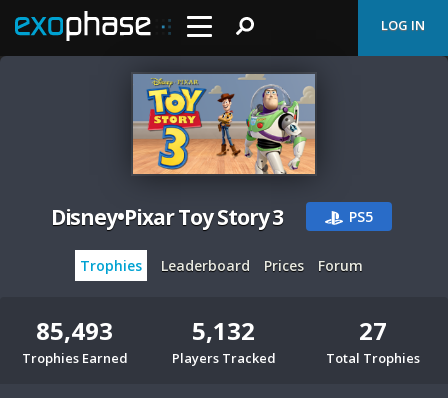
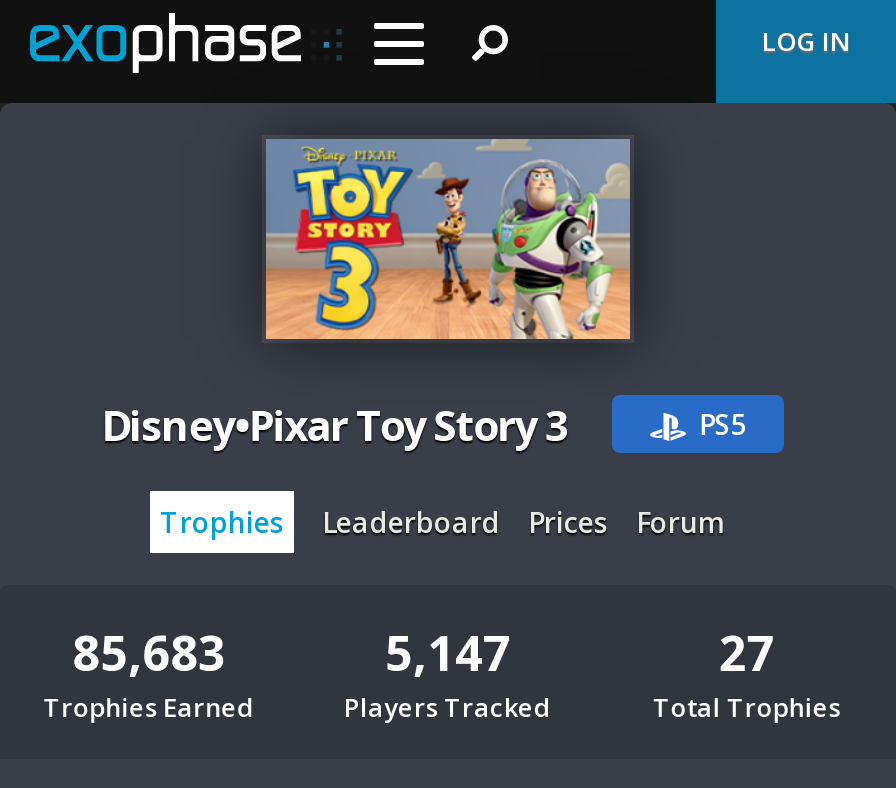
- 85,493
+ 85,683

- 5,132
+ 5,147
